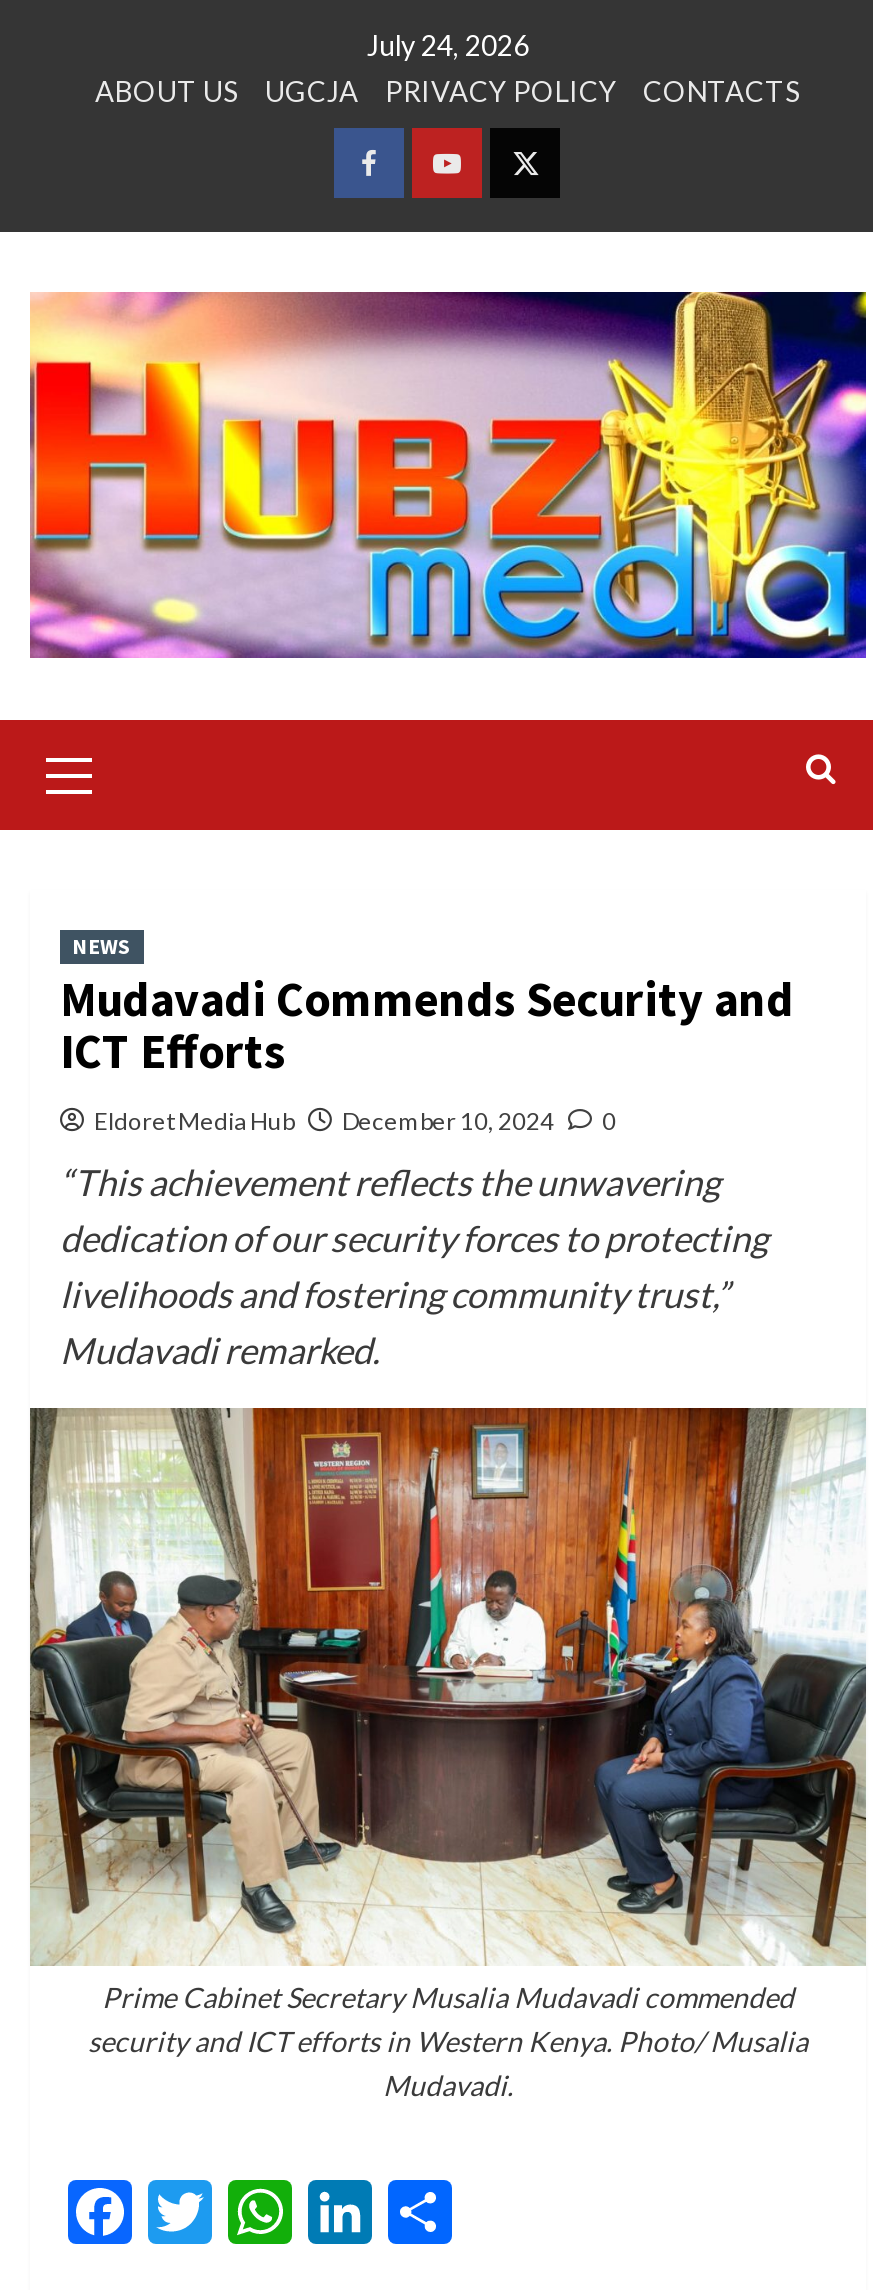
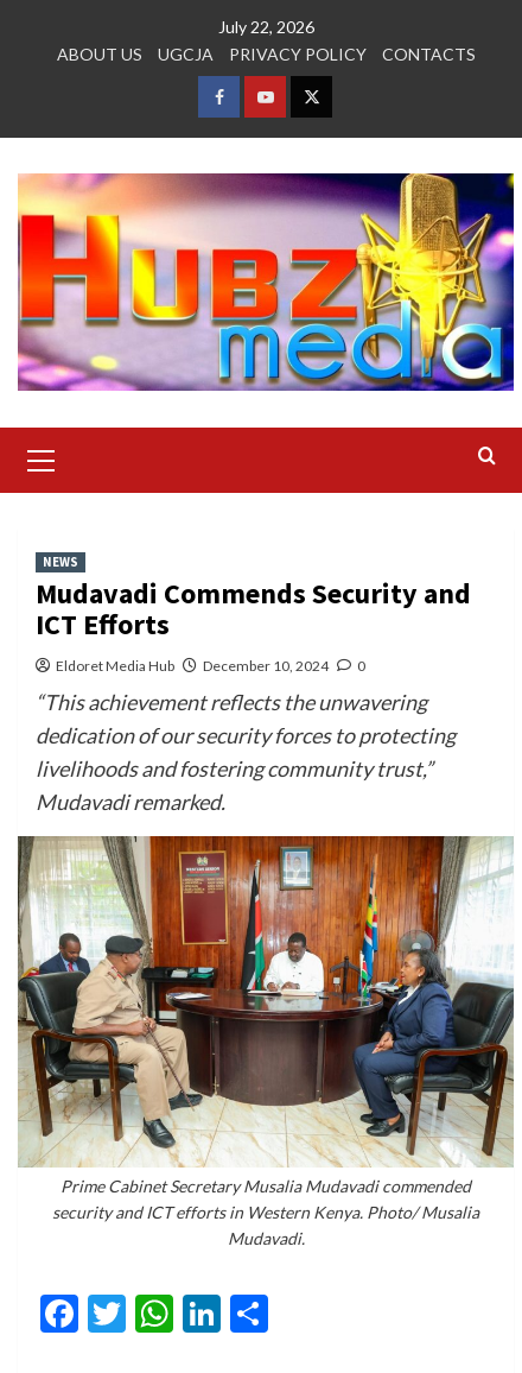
- July 24, 2026
+ July 22, 2026
